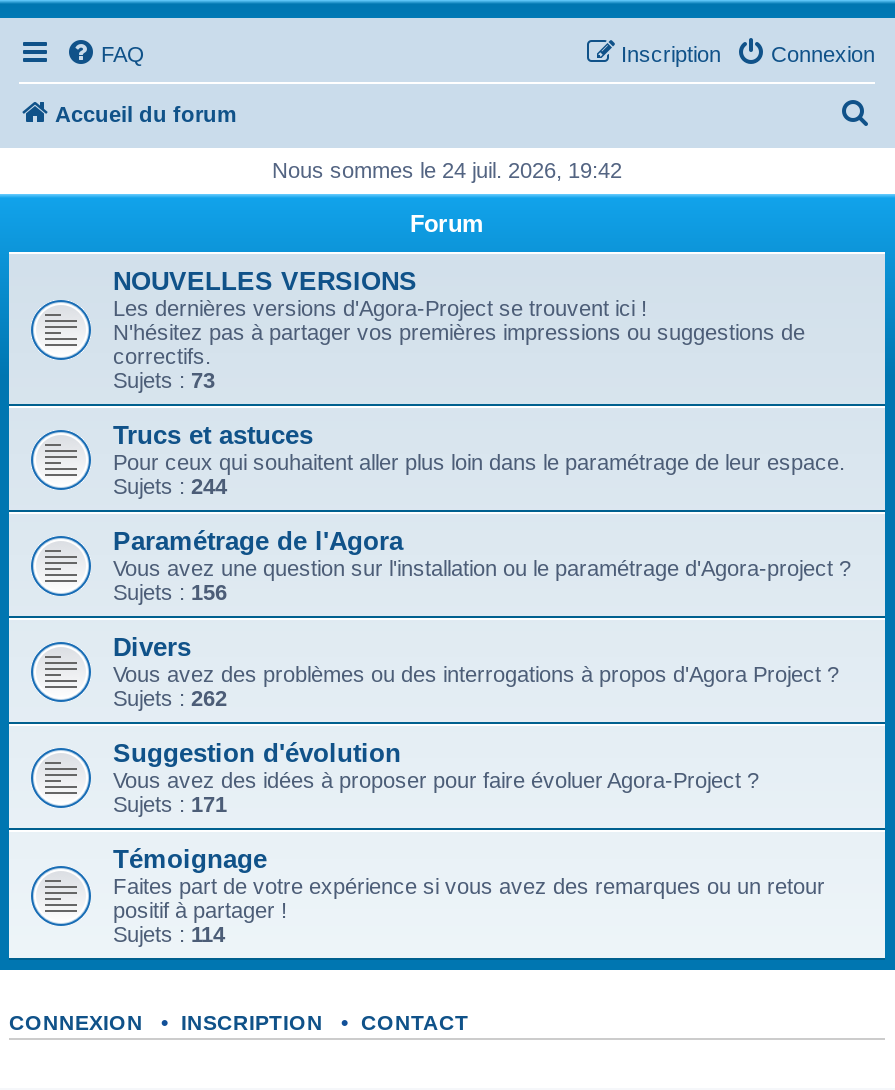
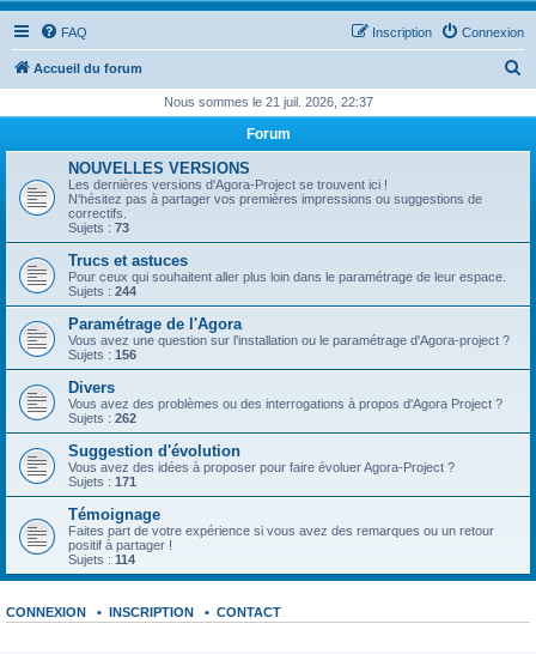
- Nous sommes le 24 juil. 2026, 19:42
+ Nous sommes le 21 juil. 2026, 22:37
